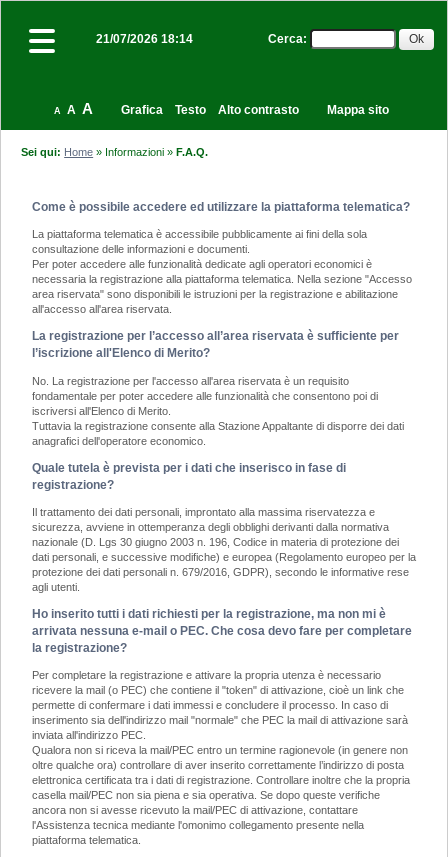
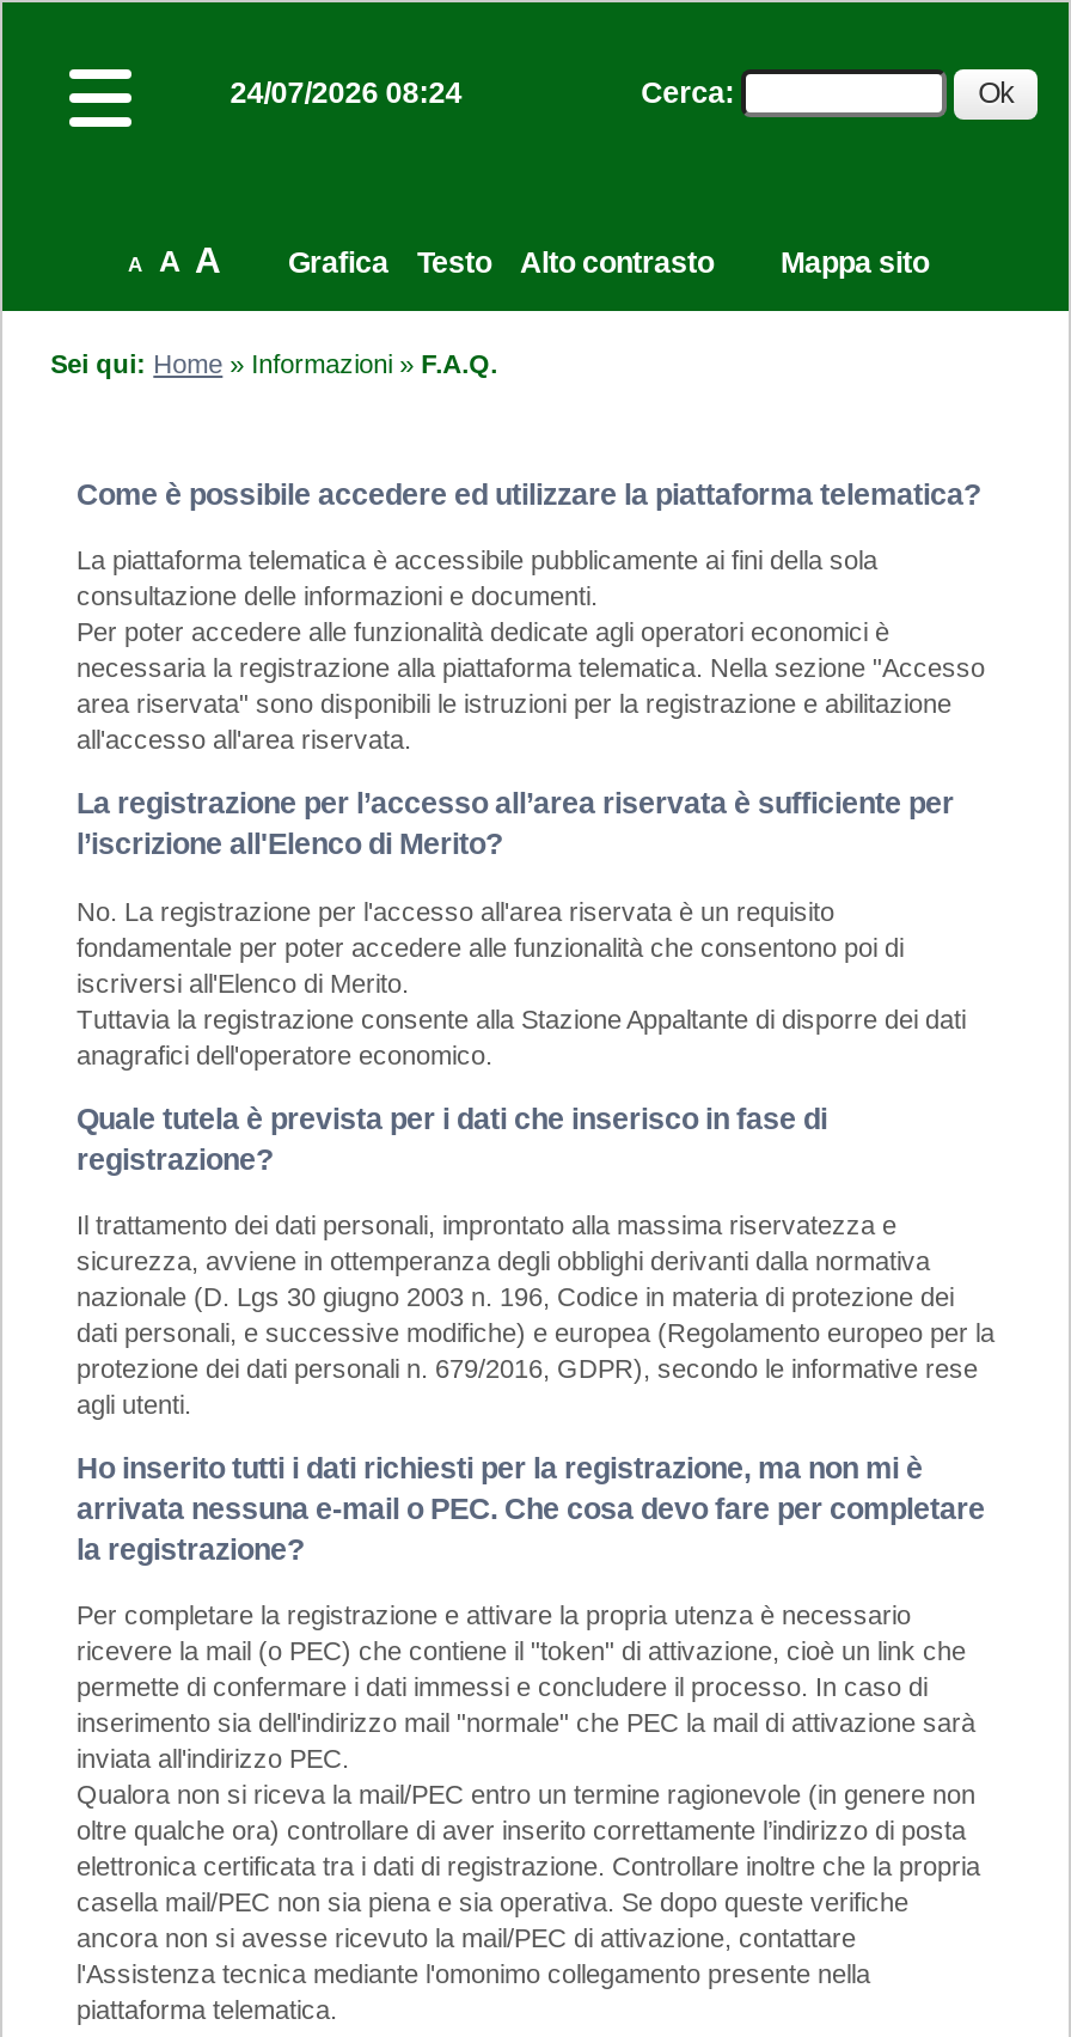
- 21/07/2026 18:14
+ 24/07/2026 08:24
